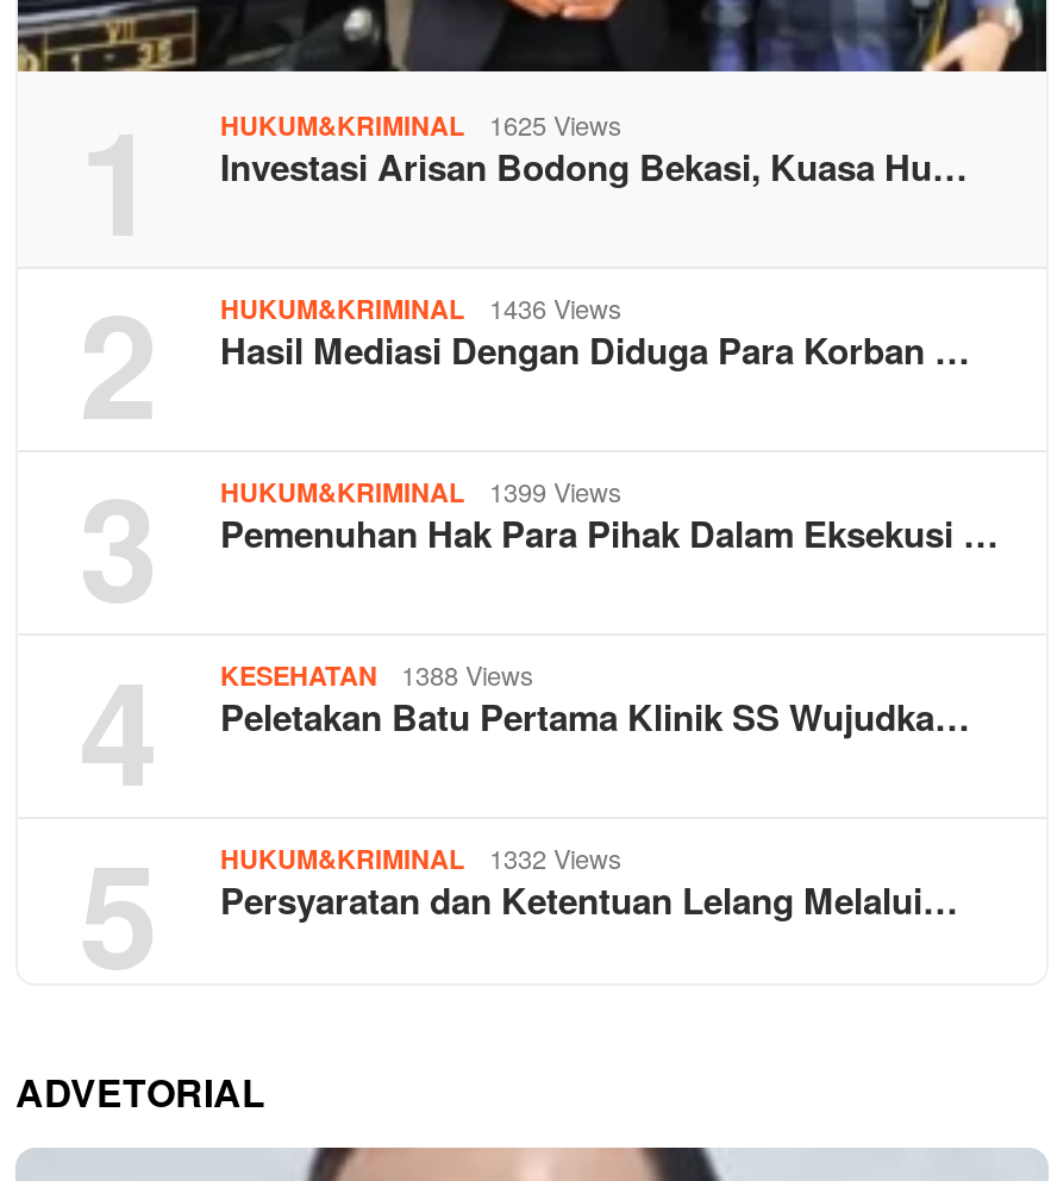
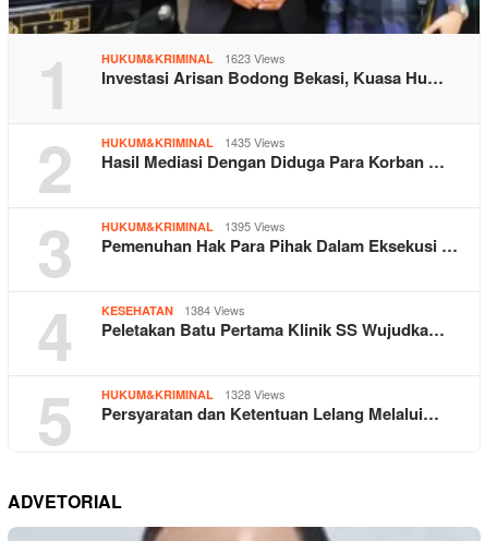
- HUKUM&KRIMINAL 1625 Views
+ HUKUM&KRIMINAL 1623 Views

- HUKUM&KRIMINAL 1436 Views
+ HUKUM&KRIMINAL 1435 Views

- HUKUM&KRIMINAL 1399 Views
+ HUKUM&KRIMINAL 1395 Views

- KESEHATAN 1388 Views
+ KESEHATAN 1384 Views

- HUKUM&KRIMINAL 1332 Views
+ HUKUM&KRIMINAL 1328 Views
